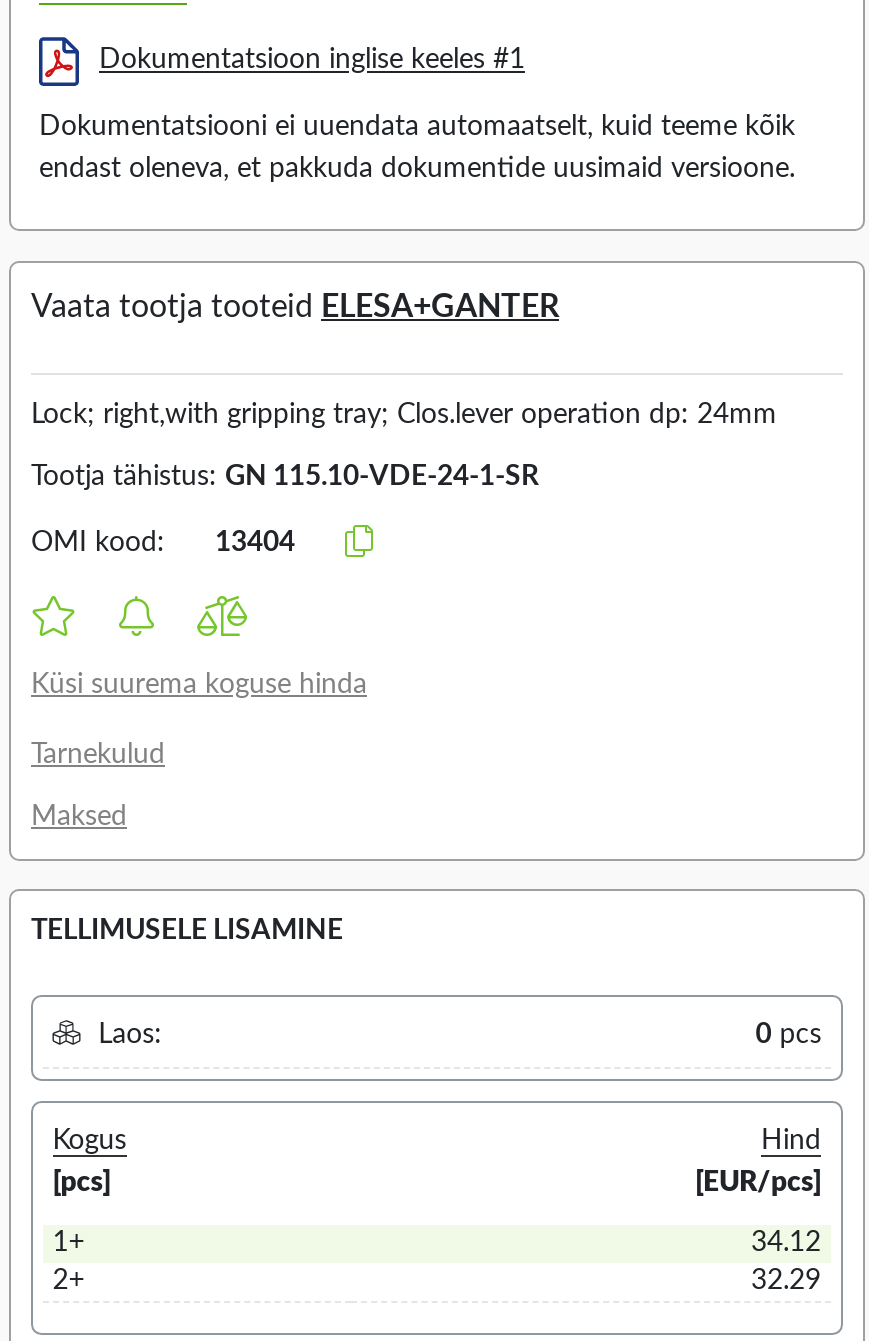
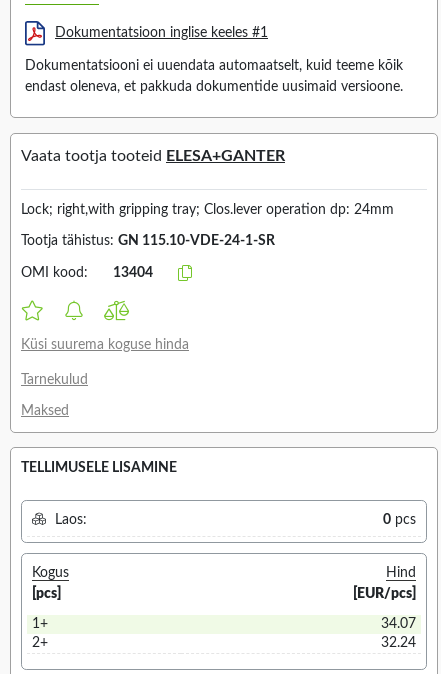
- 34.12
+ 34.07

- 32.29
+ 32.24
